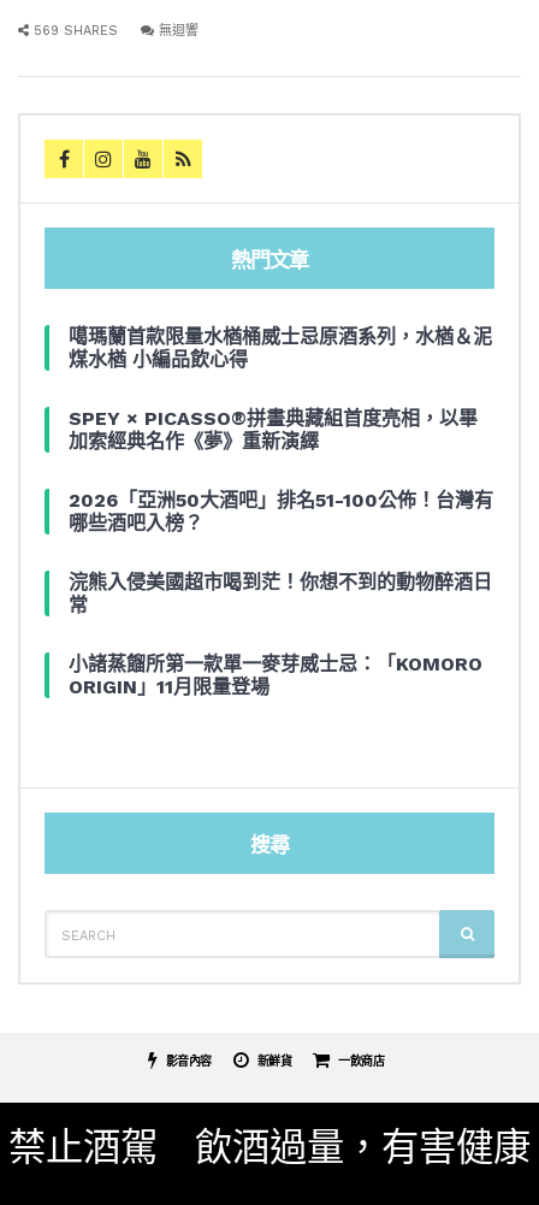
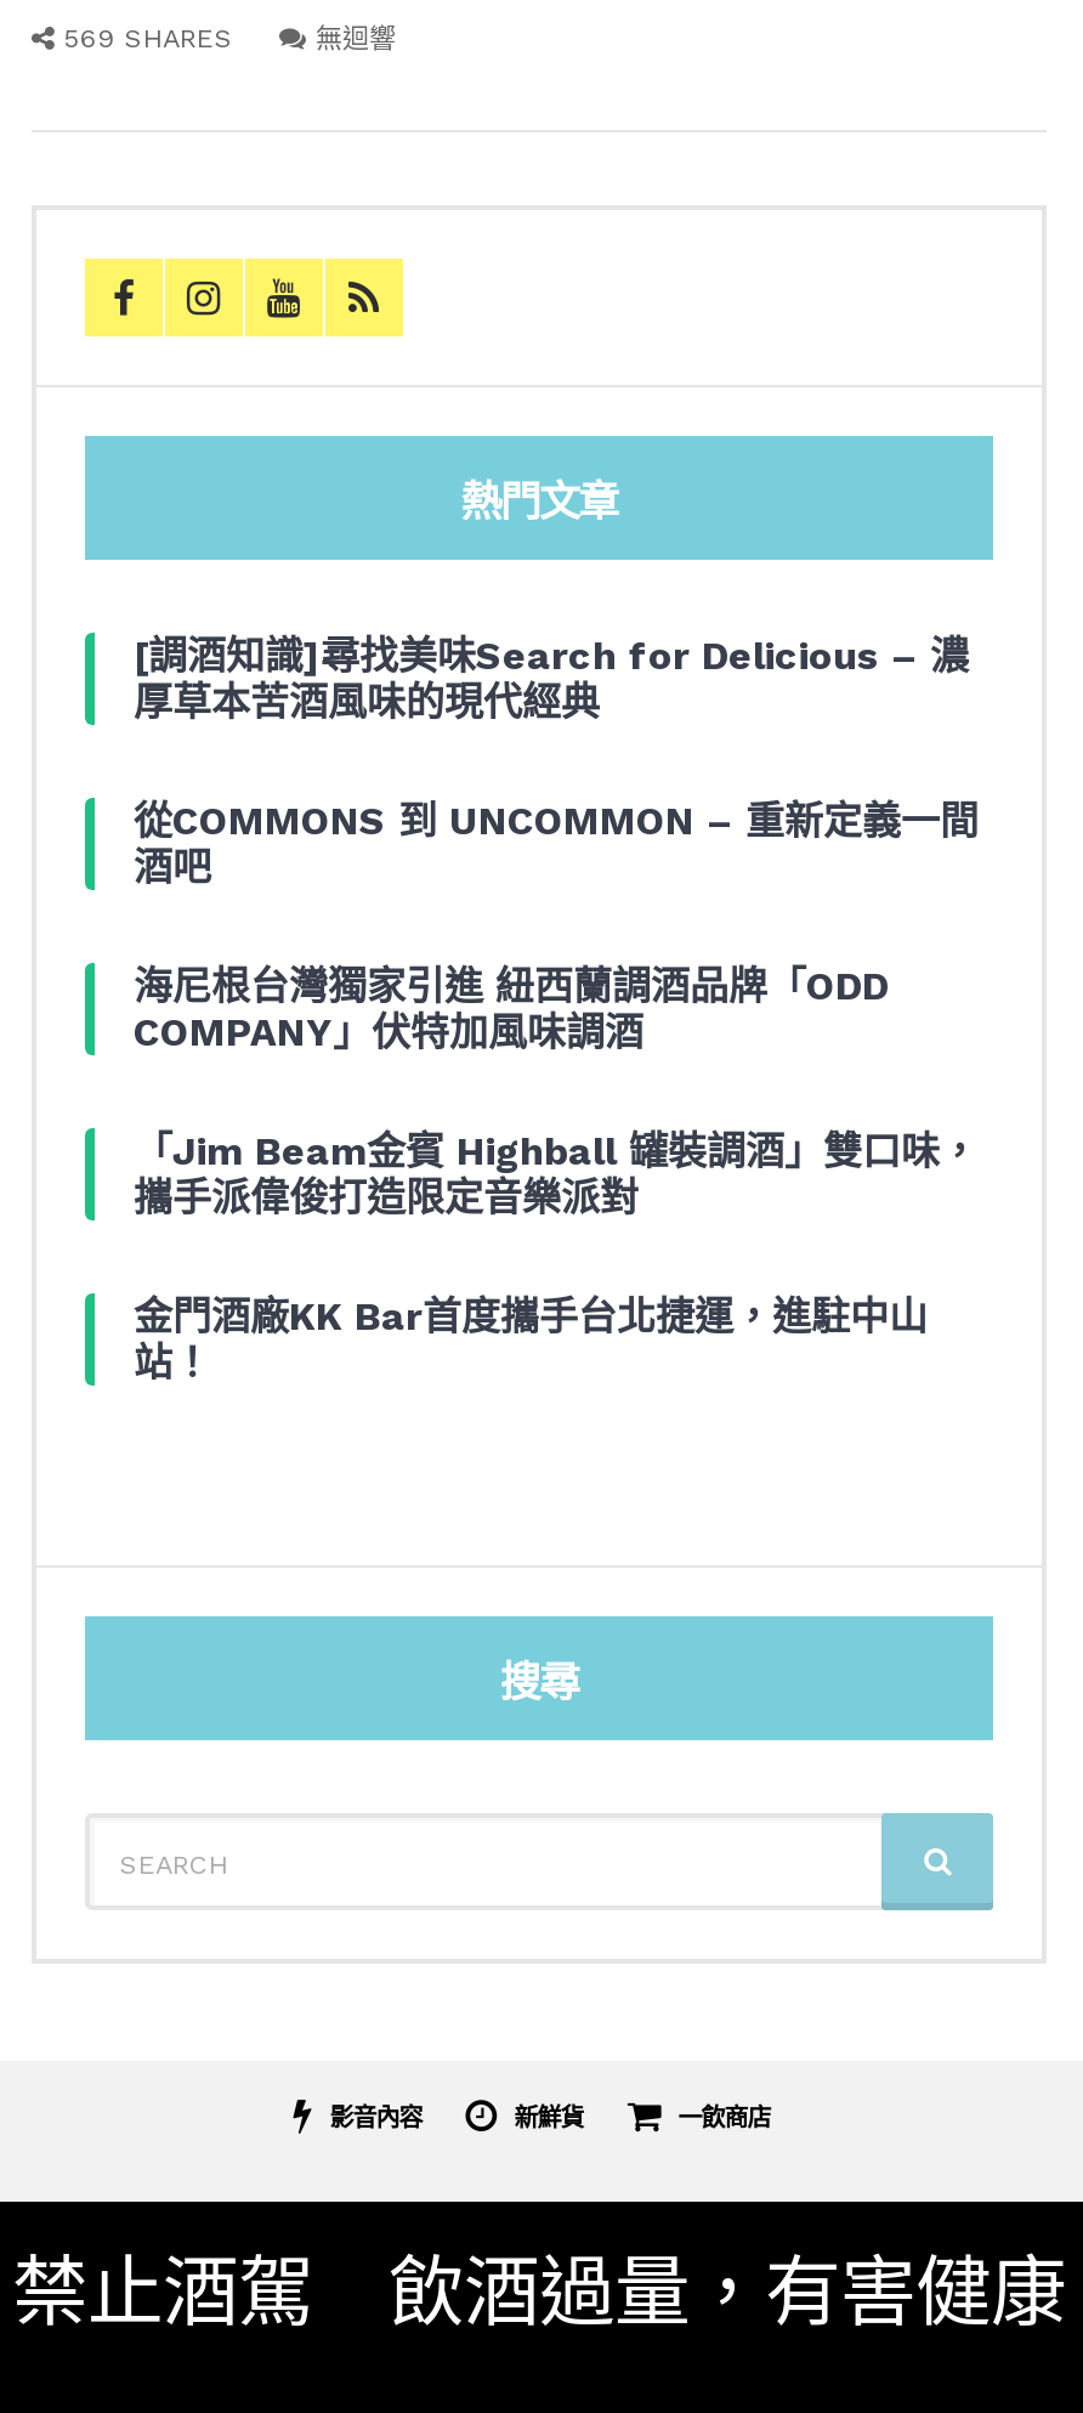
- 噶瑪蘭首款限量水楢桶威士忌原酒系列，水楢＆泥
- 煤水楢 小編品飲心得
+ [調酒知識]尋找美味Search for Delicious – 濃
+ 厚草本苦酒風味的現代經典

- SPEY × PICASSO®拼畫典藏組首度亮相，以畢
- 加索經典名作《夢》重新演繹
+ 從COMMONS 到 UNCOMMON – 重新定義一間
+ 酒吧

- 2026「亞洲50大酒吧」排名51-100公佈！台灣有
- 哪些酒吧入榜？
+ 海尼根台灣獨家引進 紐西蘭調酒品牌「ODD
+ COMPANY」伏特加風味調酒

- 浣熊入侵美國超市喝到茫！你想不到的動物醉酒日
- 常
+ 「Jim Beam金賓 Highball 罐裝調酒」雙口味，
+ 攜手派偉俊打造限定音樂派對

- 小諸蒸餾所第一款單一麥芽威士忌：「KOMORO
- ORIGIN」11月限量登場
+ 金門酒廠KK Bar首度攜手台北捷運，進駐中山
+ 站！
